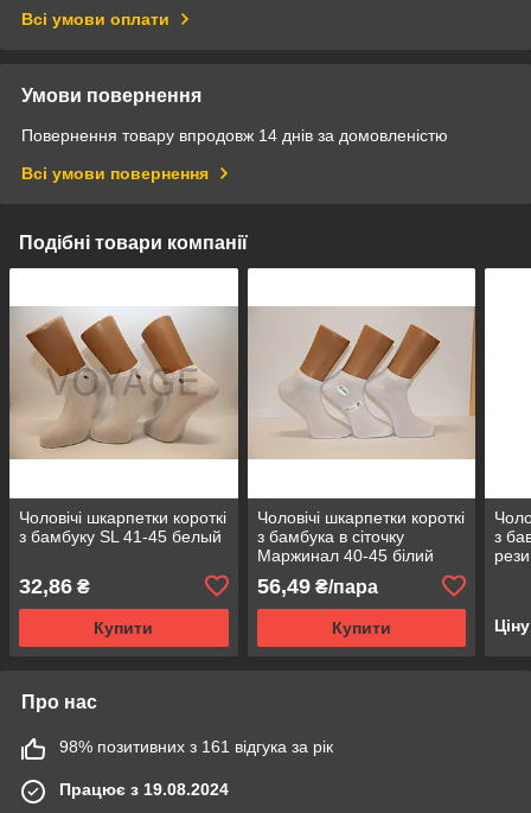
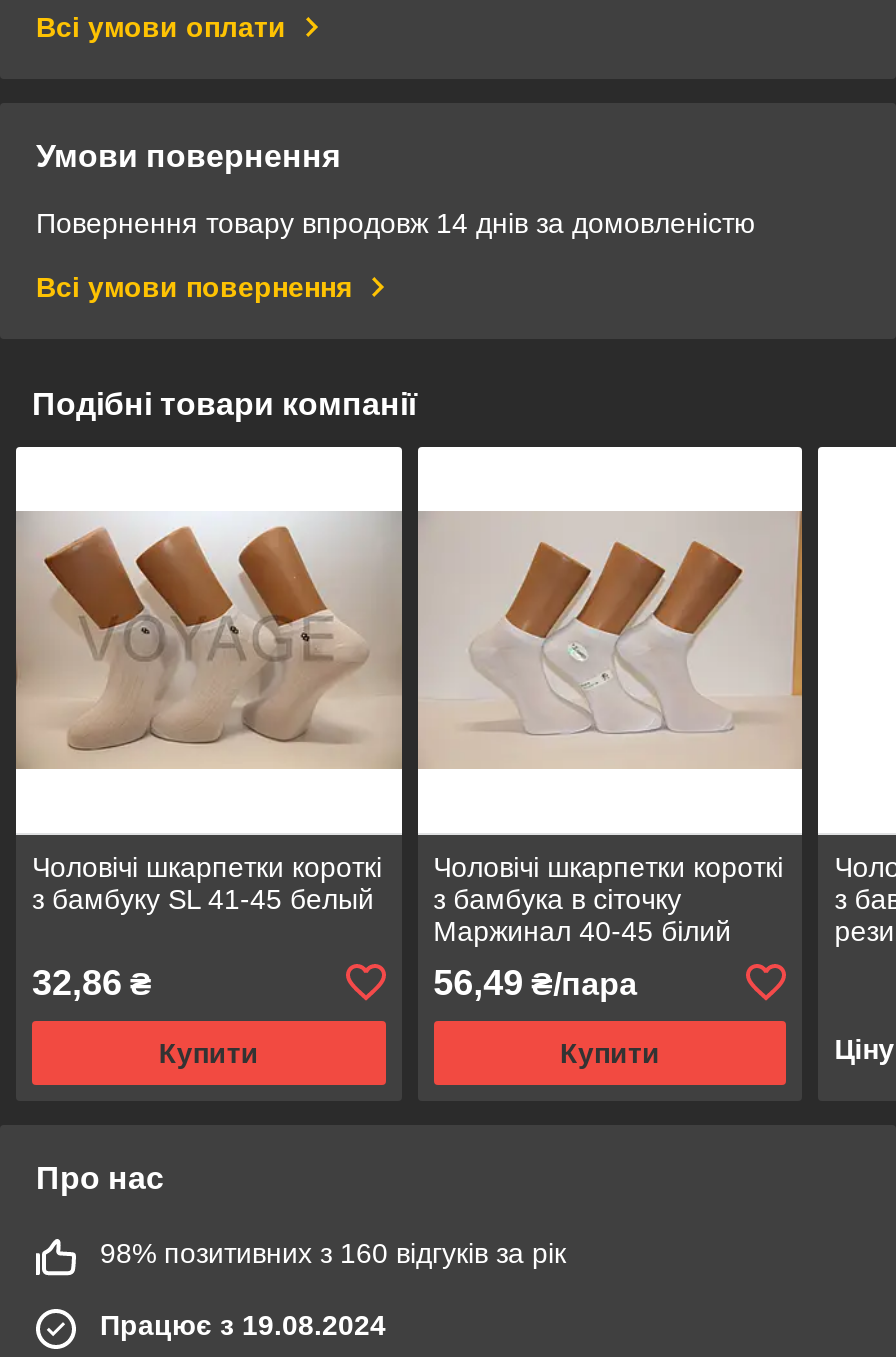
- 98% позитивних з 161 відгука за рік
+ 98% позитивних з 160 відгуків за рік
